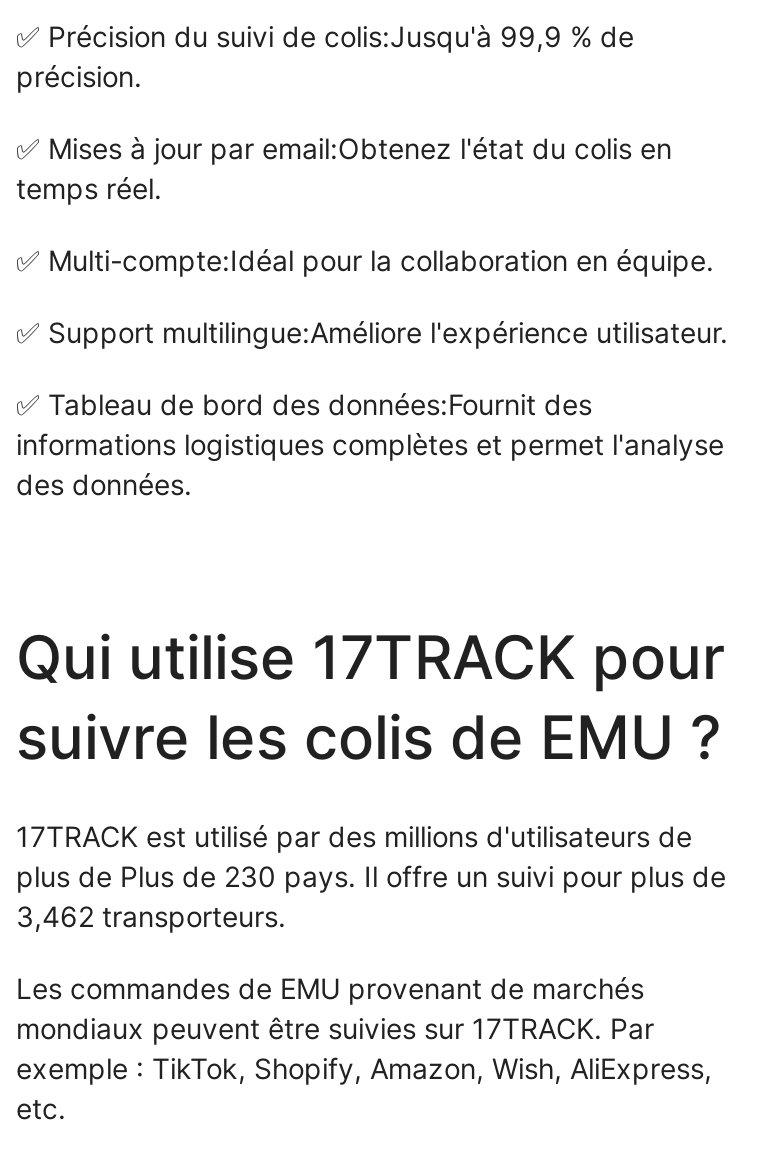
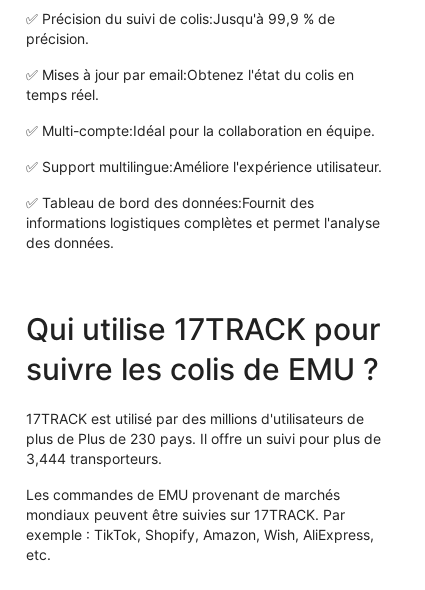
- 3,462 transporteurs.
+ 3,444 transporteurs.
